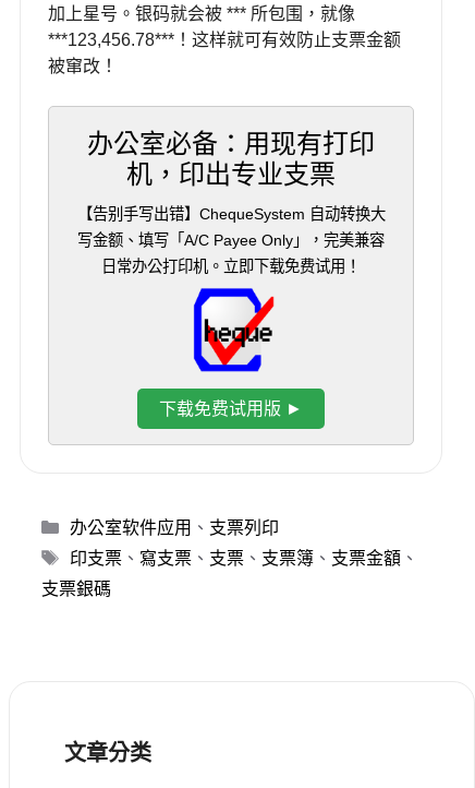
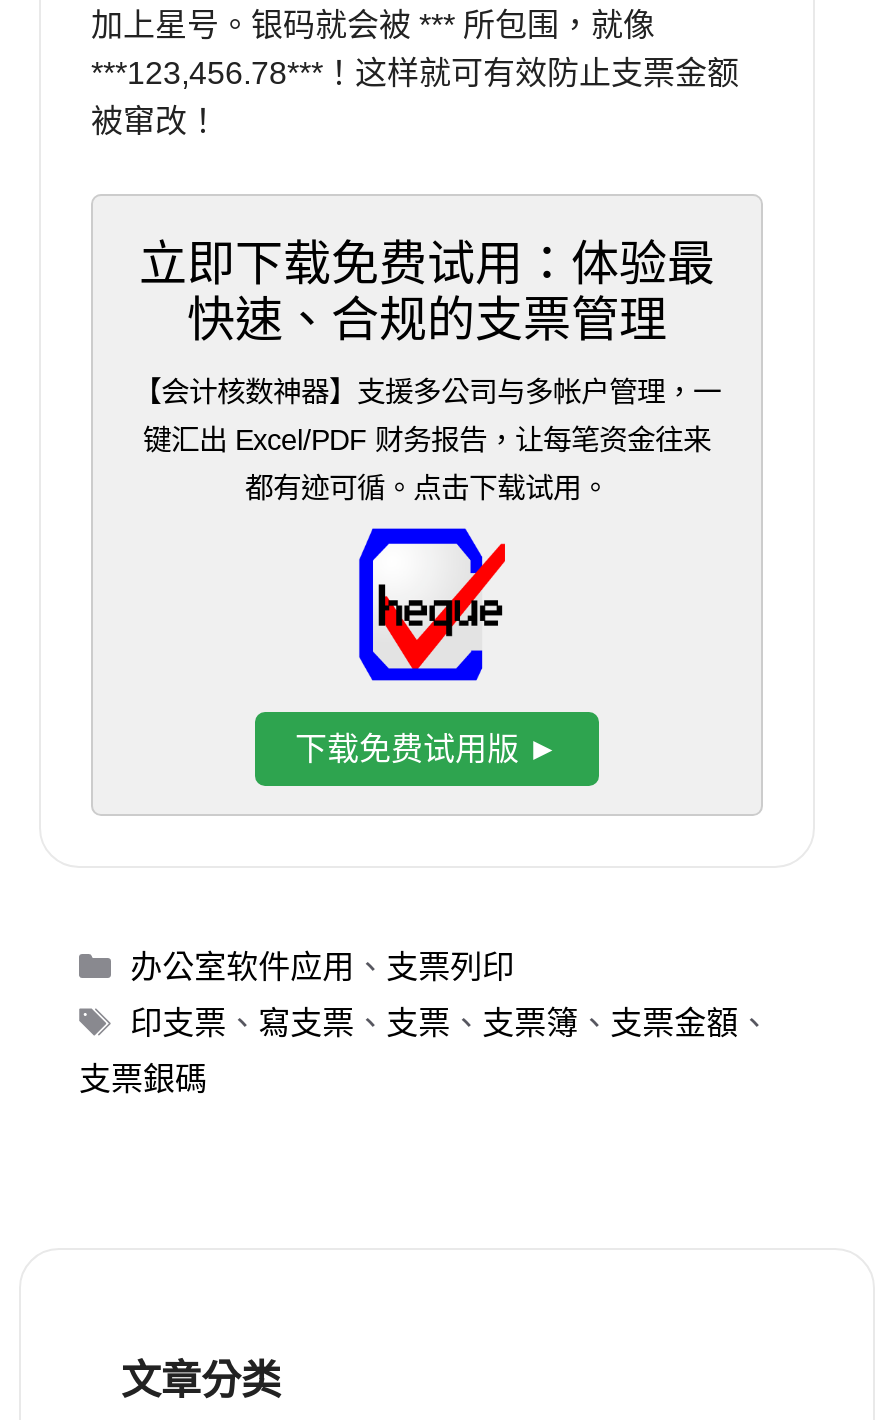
- 办公室必备：用现有打印
- 机，印出专业支票
+ 立即下载免费试用：体验最
+ 快速、合规的支票管理

- 【告别手写出错】ChequeSystem 自动转换大
+ 【会计核数神器】支援多公司与多帐户管理，一

- 写金额、填写「A/C Payee Only」，完美兼容
+ 键汇出 Excel/PDF 财务报告，让每笔资金往来

- 日常办公打印机。立即下载免费试用！
+ 都有迹可循。点击下载试用。
